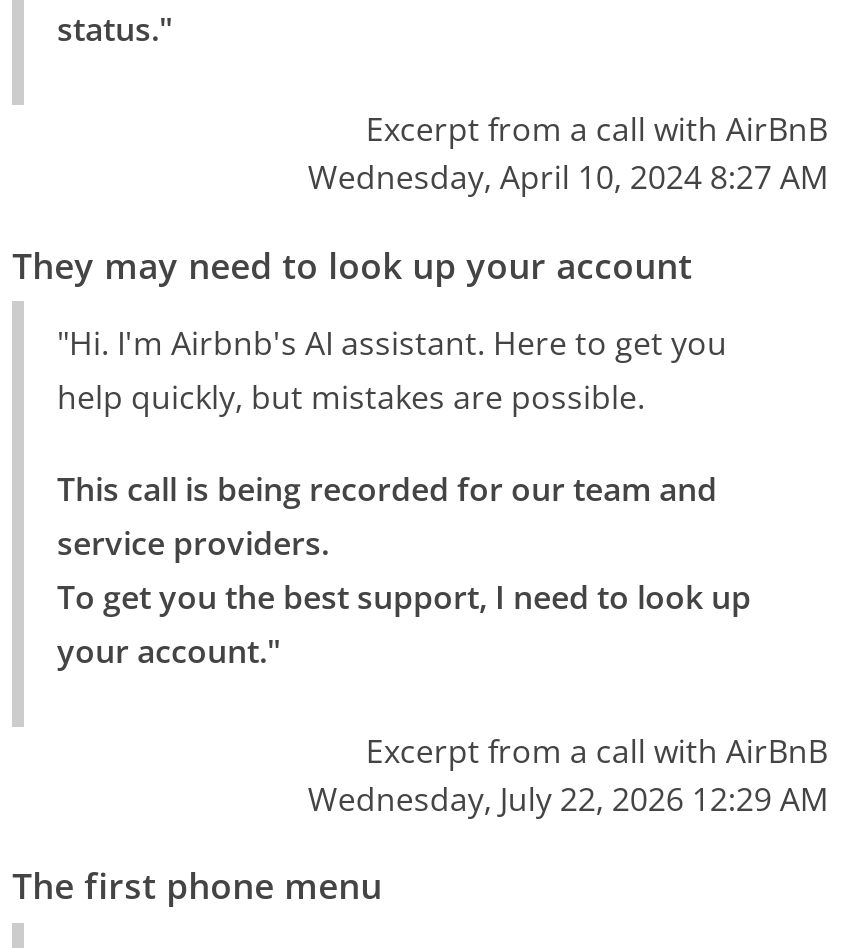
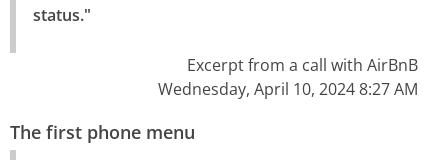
- They may need to look up your account
- "Hi. I'm Airbnb's AI assistant. Here to get you
- help quickly, but mistakes are possible.
- This call is being recorded for our team and
- service providers.
- To get you the best support, I need to look up
- your account."
- Excerpt from a call with AirBnB
- Wednesday, July 22, 2026 12:29 AM
